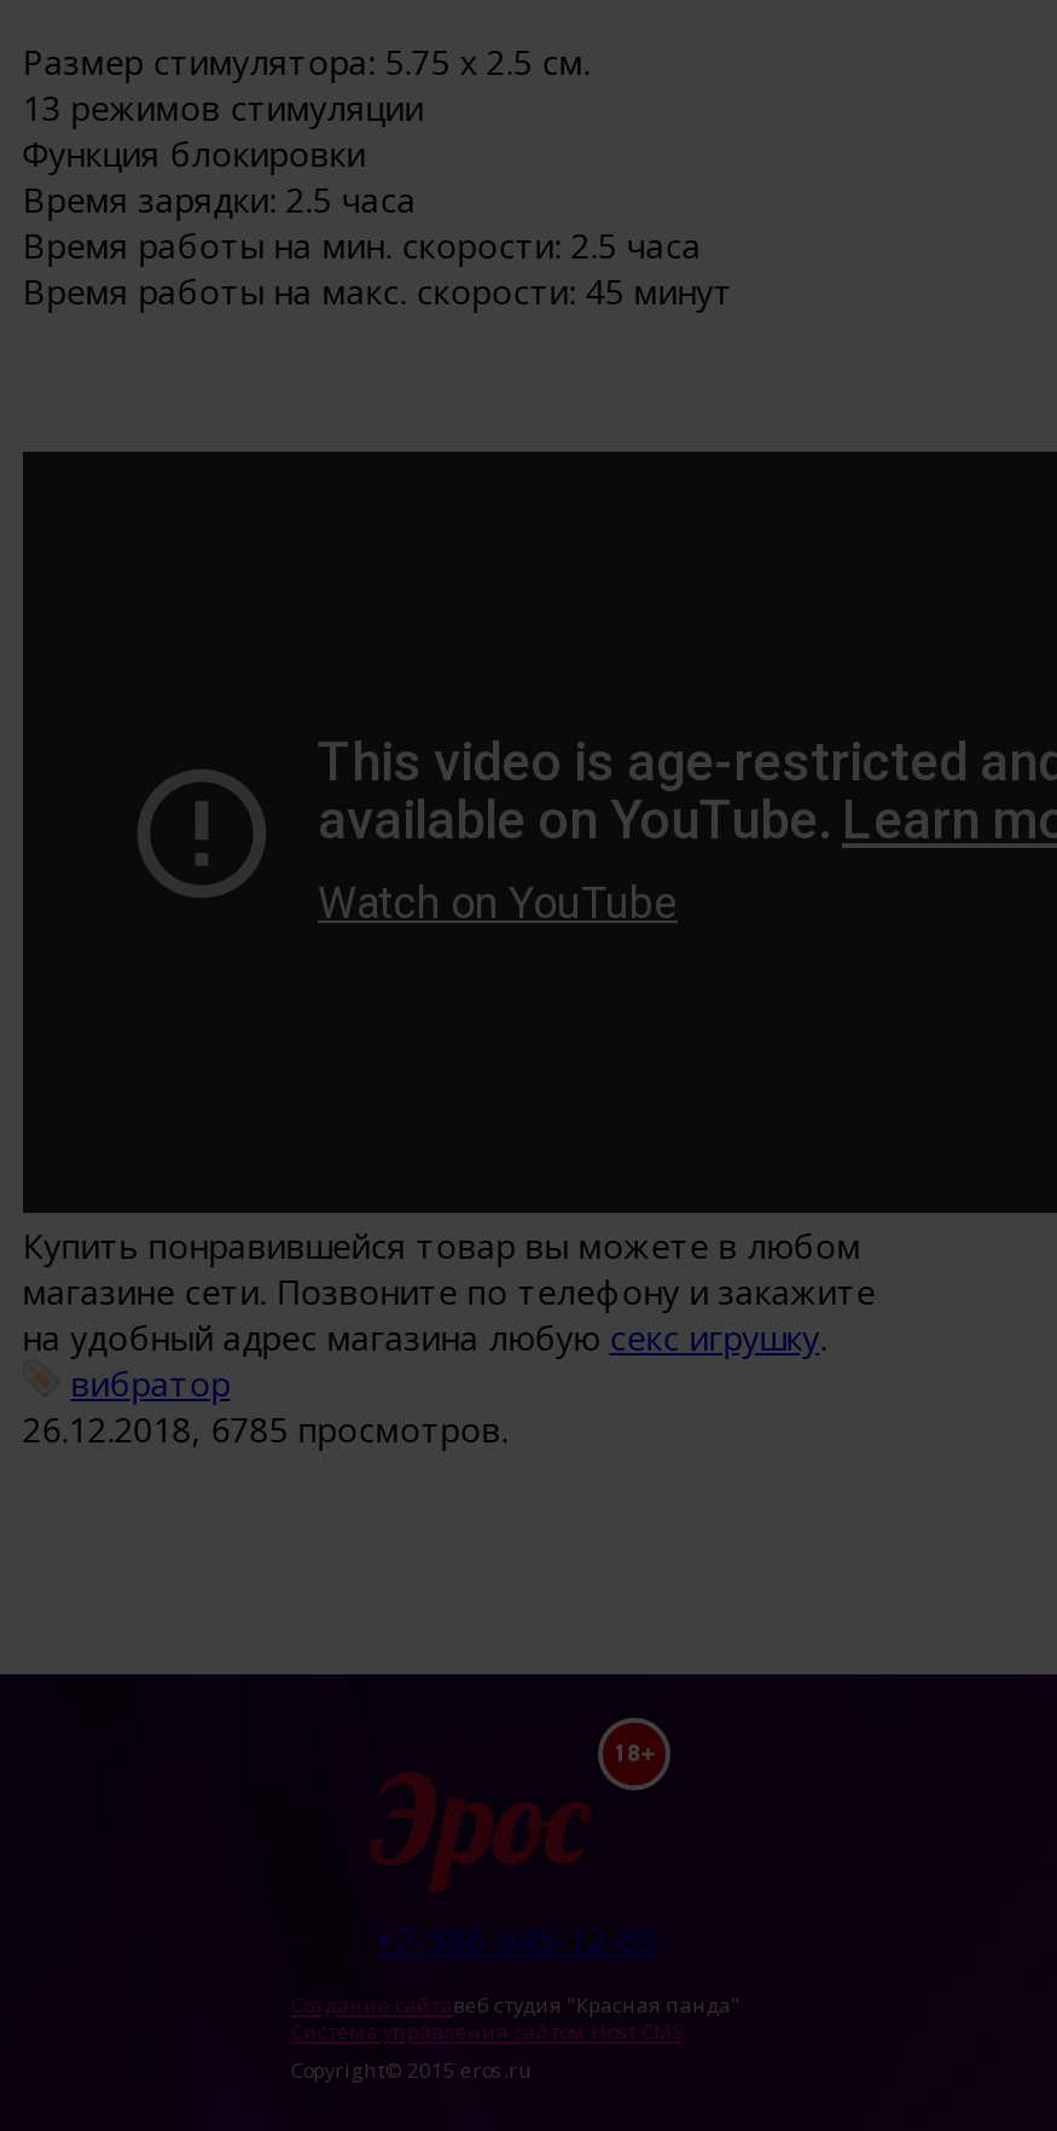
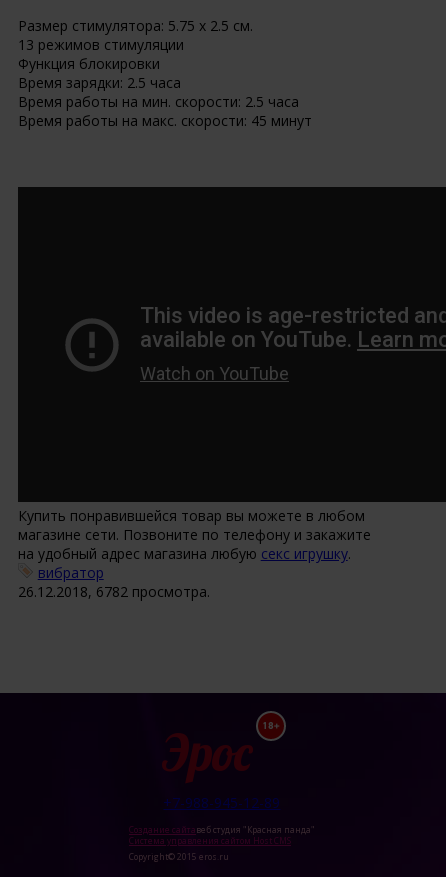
- 26.12.2018, 6785 просмотров.
+ 26.12.2018, 6782 просмотра.
